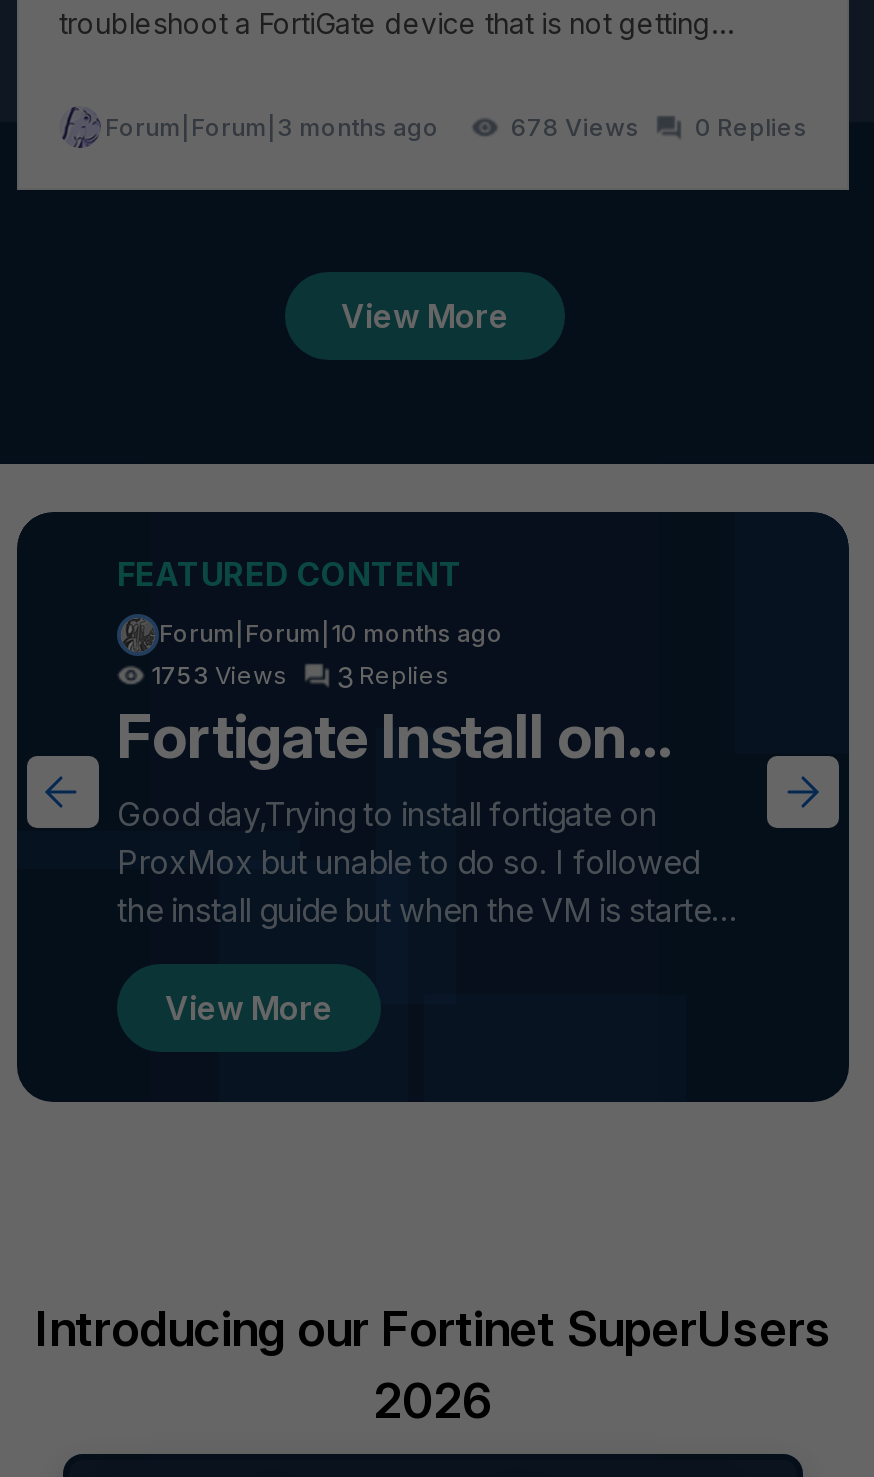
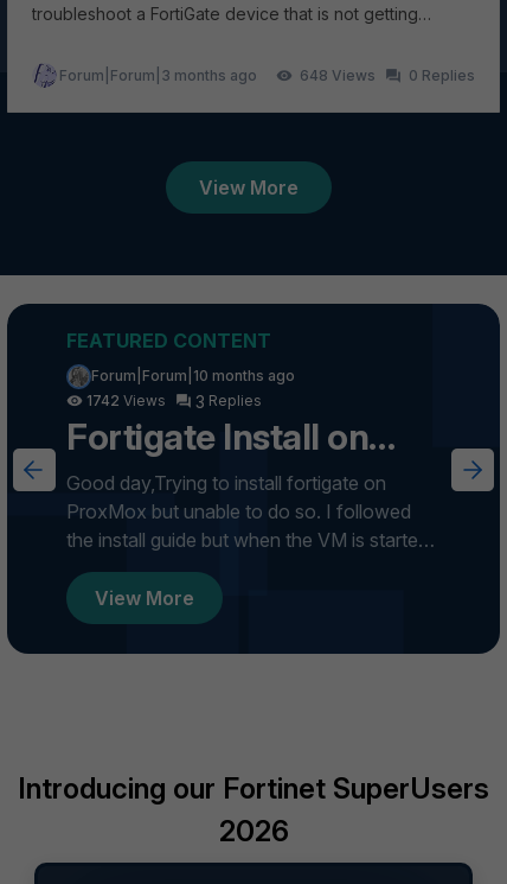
- 678
+ 648

- 1753
+ 1742
